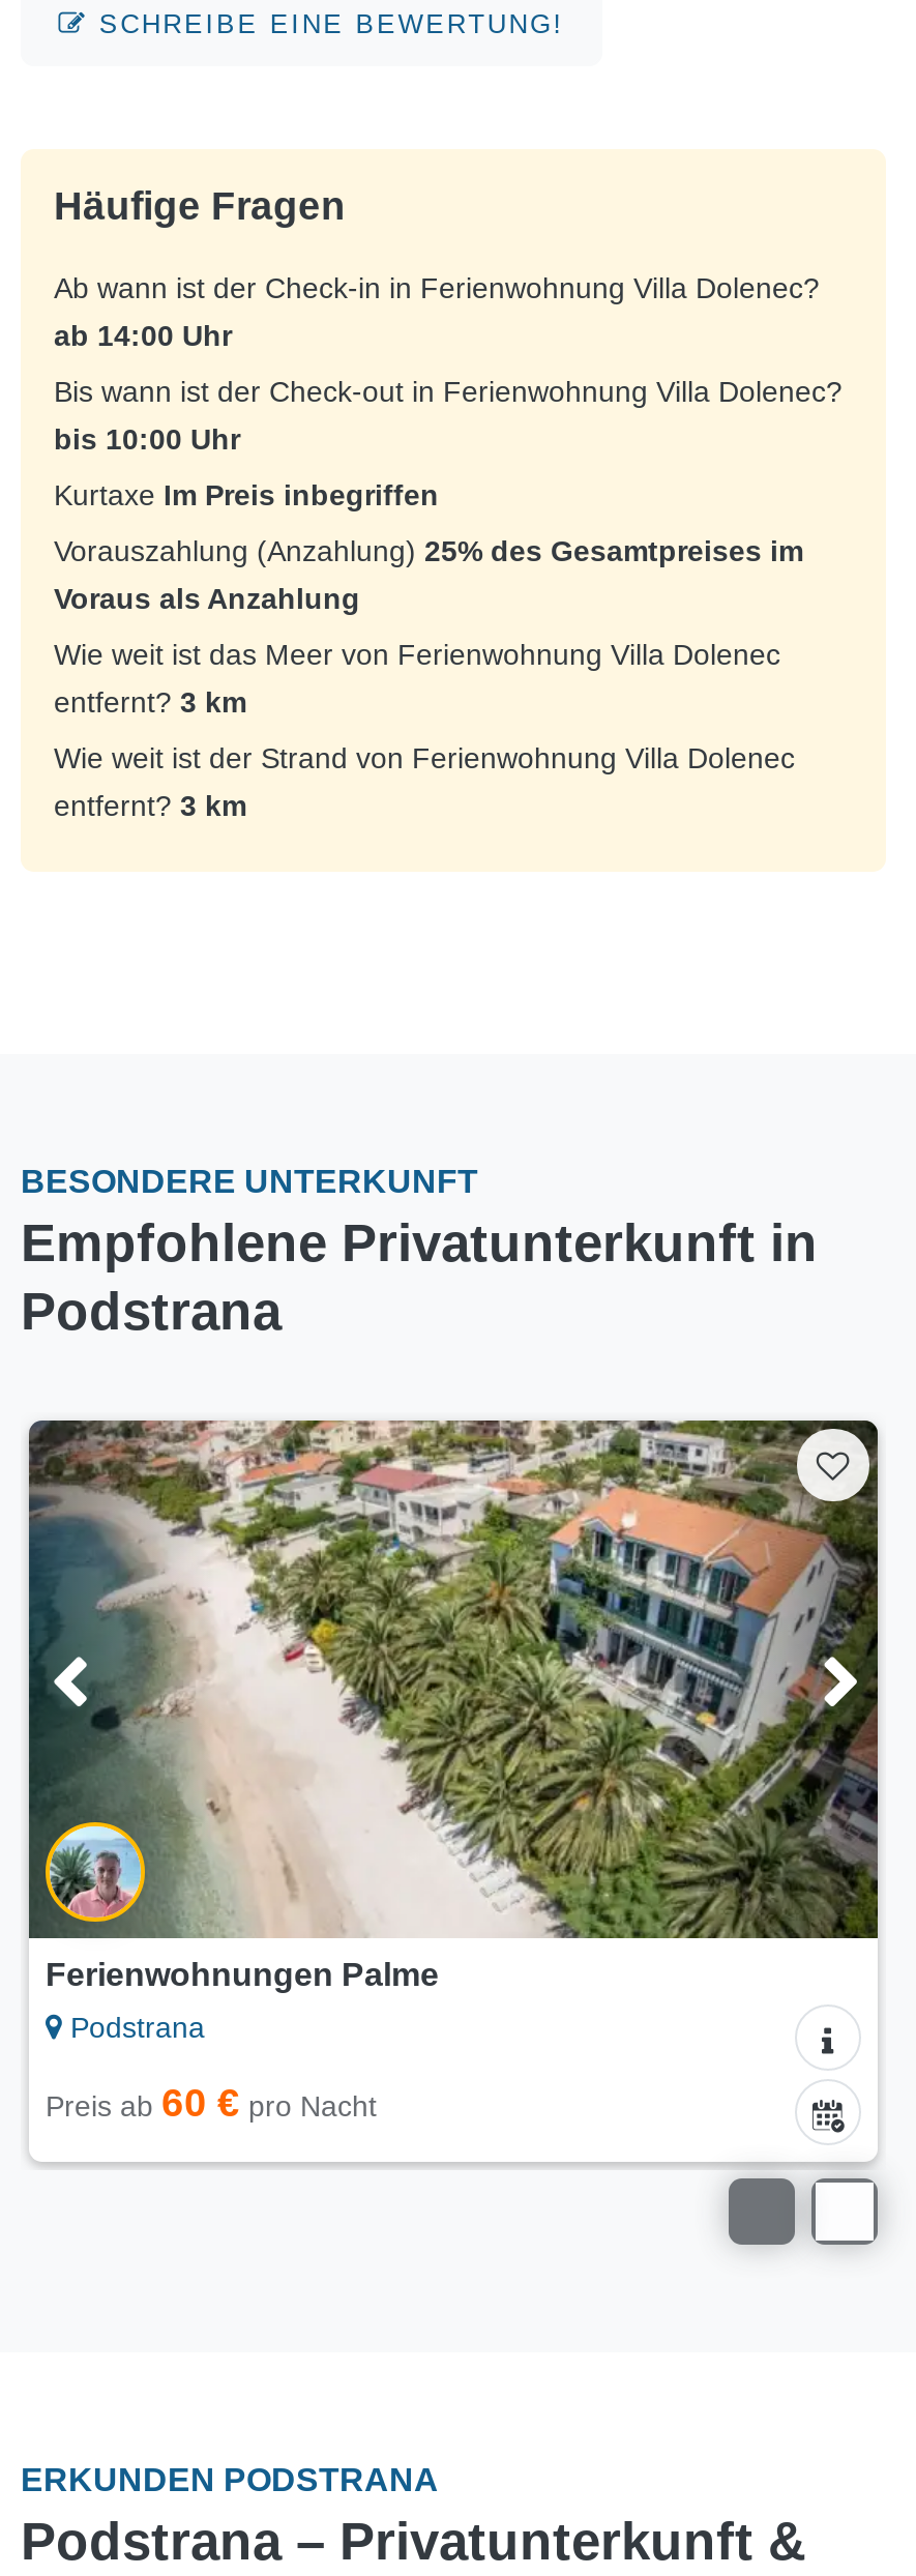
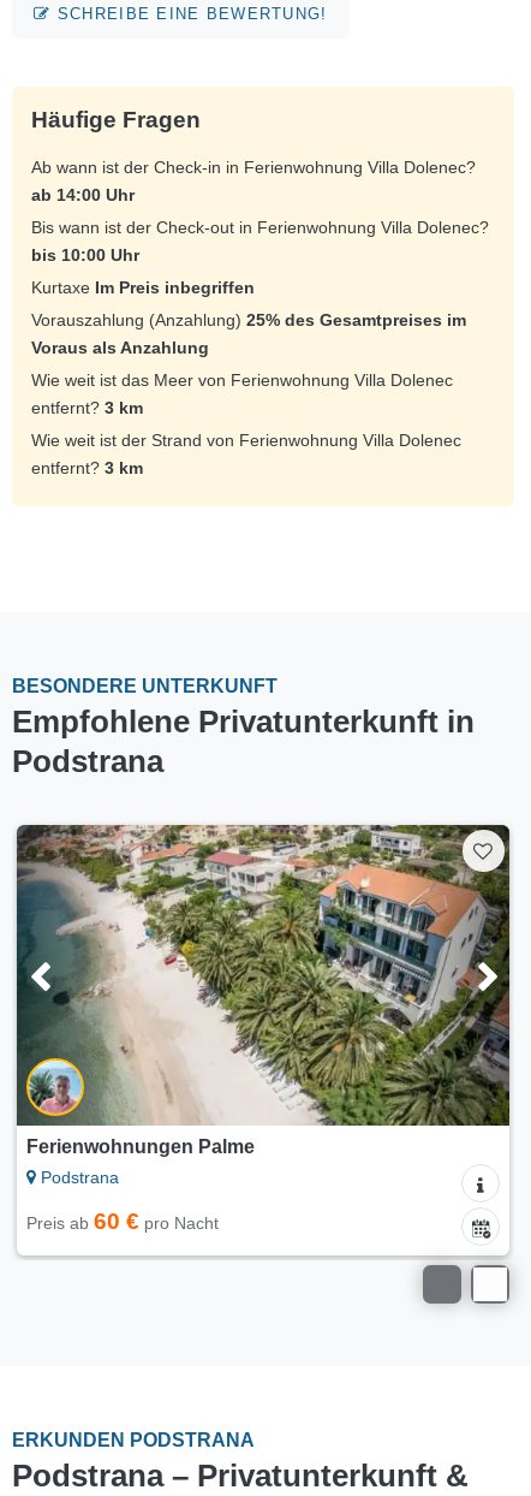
- Ferienwohnungen Mia
+ Ferienwohnungen Palme
